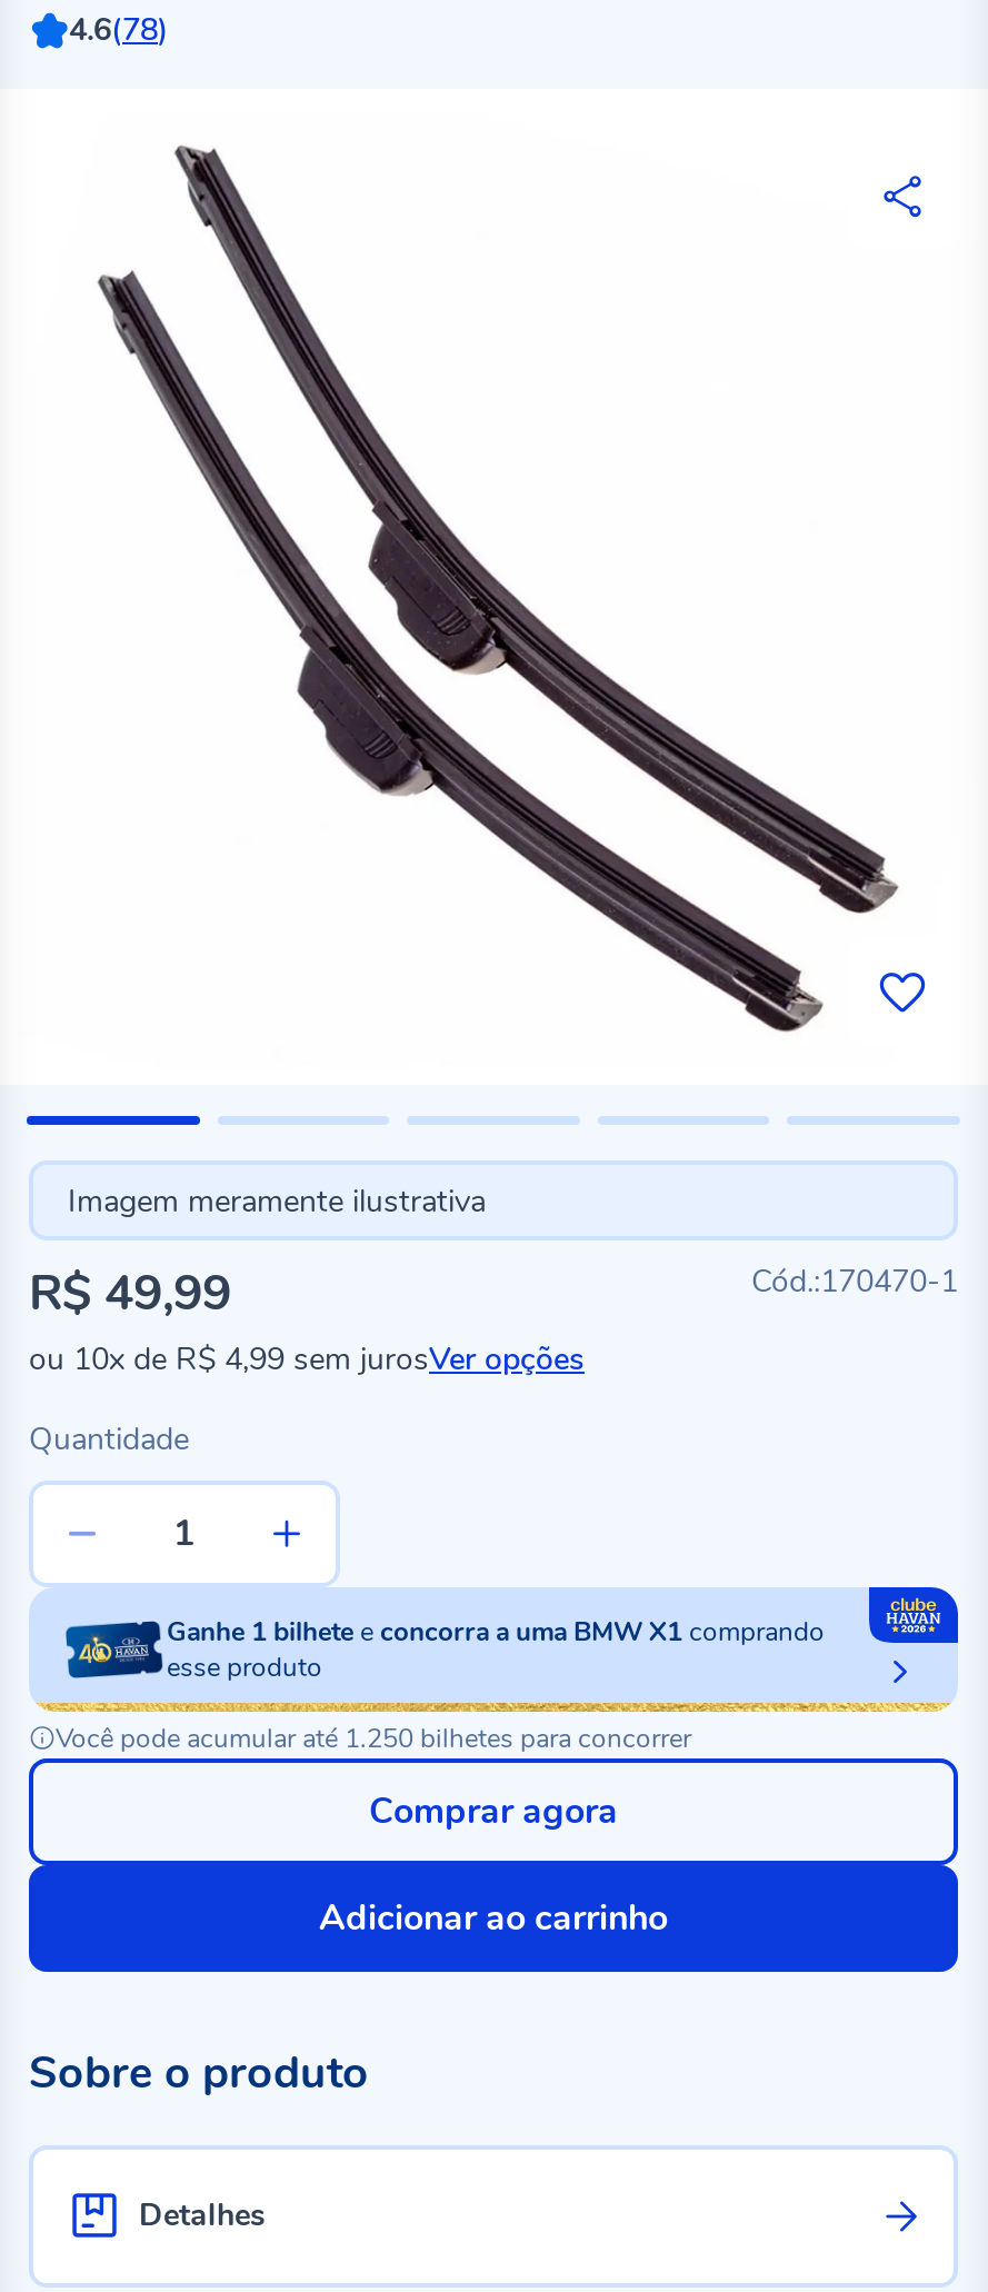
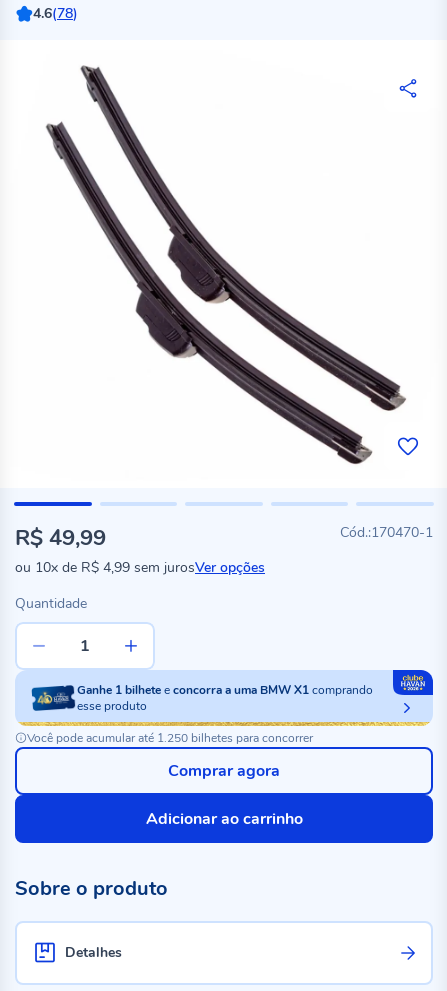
- Imagem meramente ilustrativa
